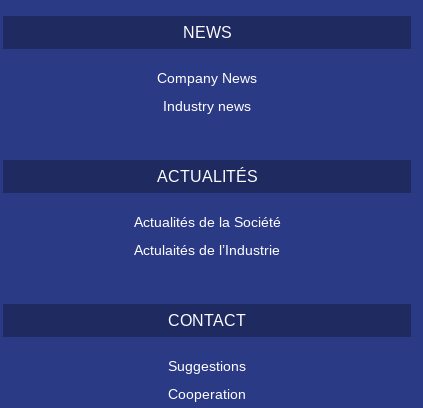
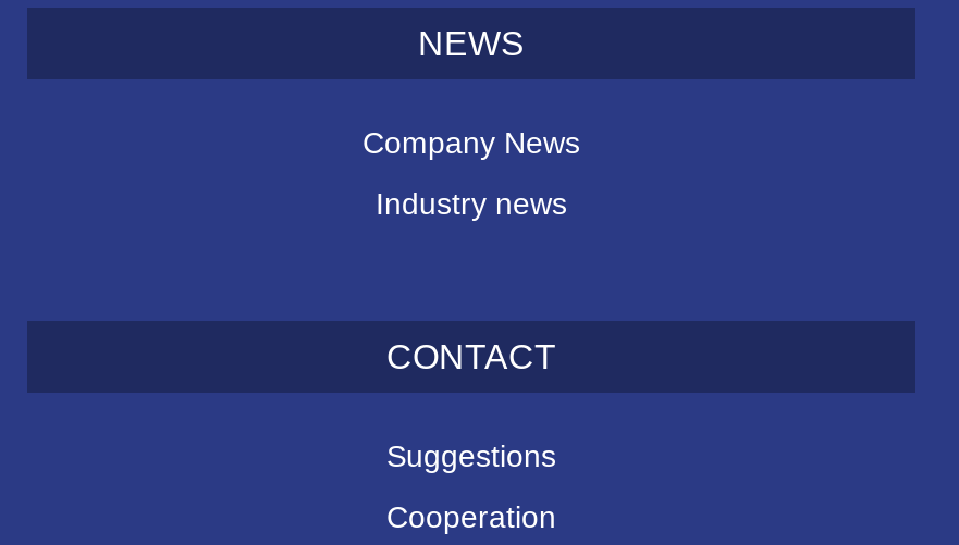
- ACTUALITÉS
- Actualités de la Société
- Actulaités de l’Industrie
